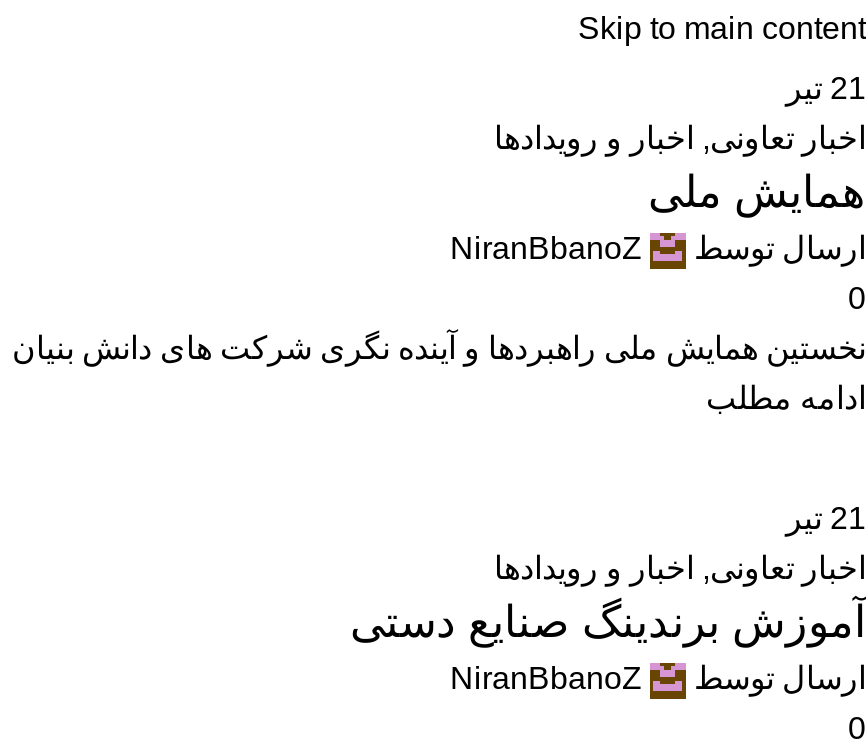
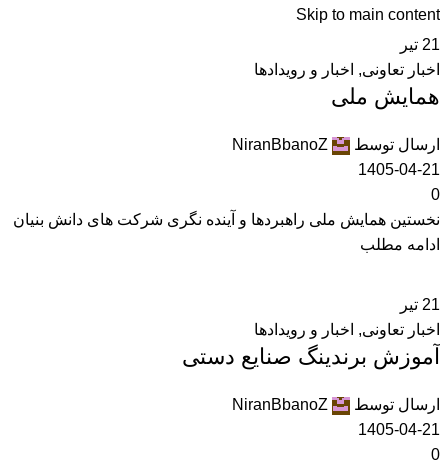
+ 1405-04-21

+ 1405-04-21
